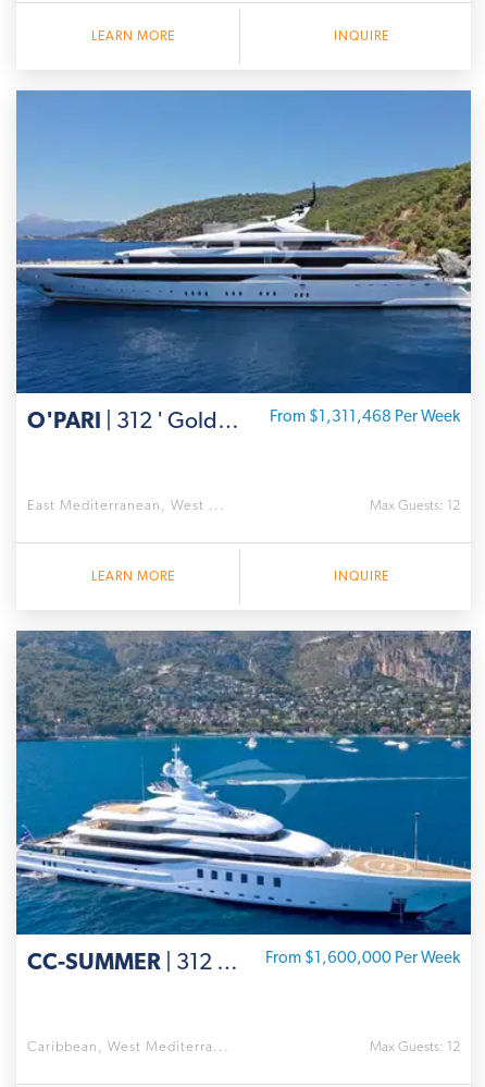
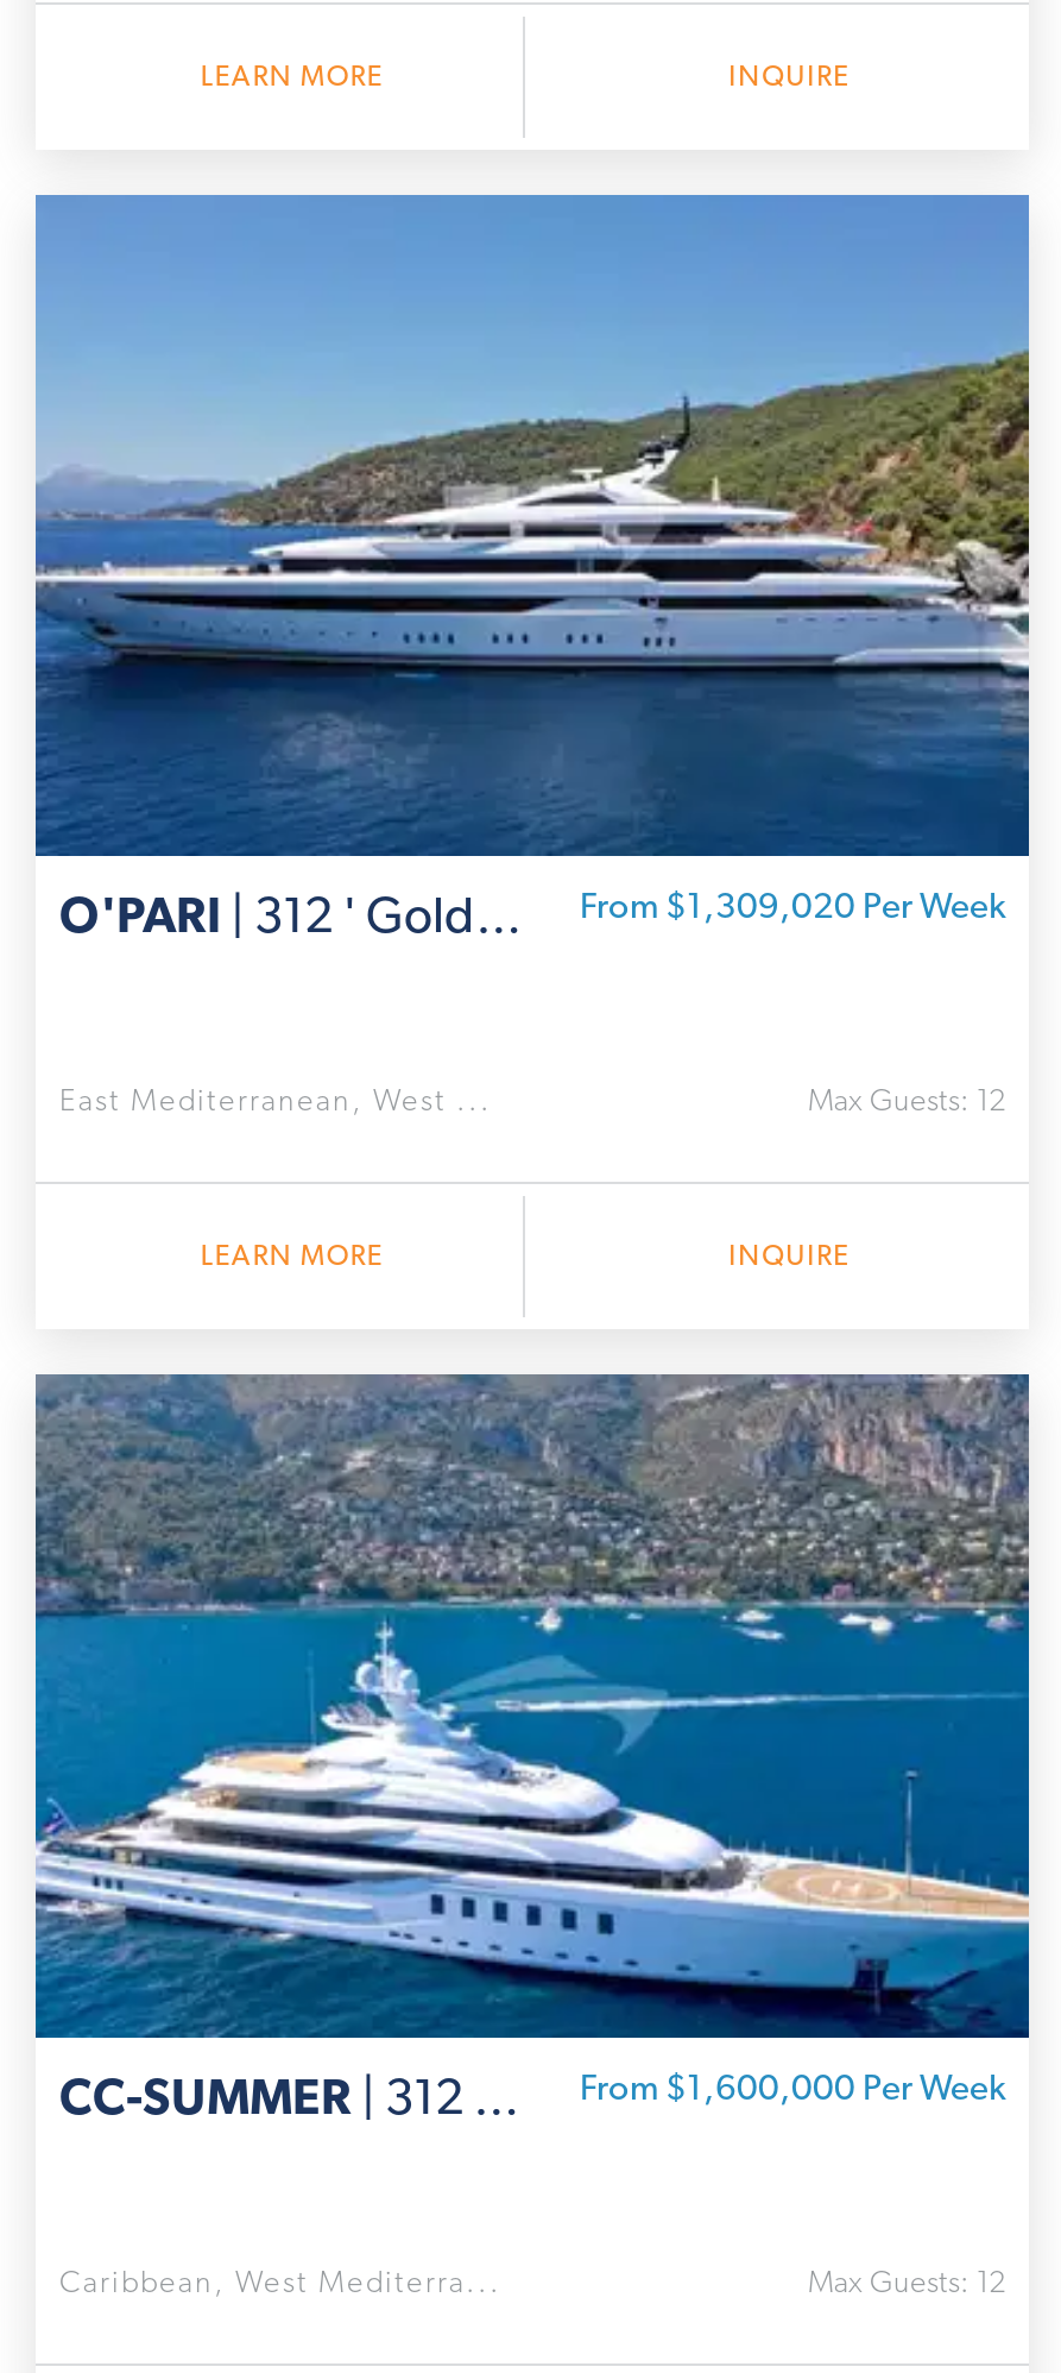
- From $1,311,468 Per Week
+ From $1,309,020 Per Week
